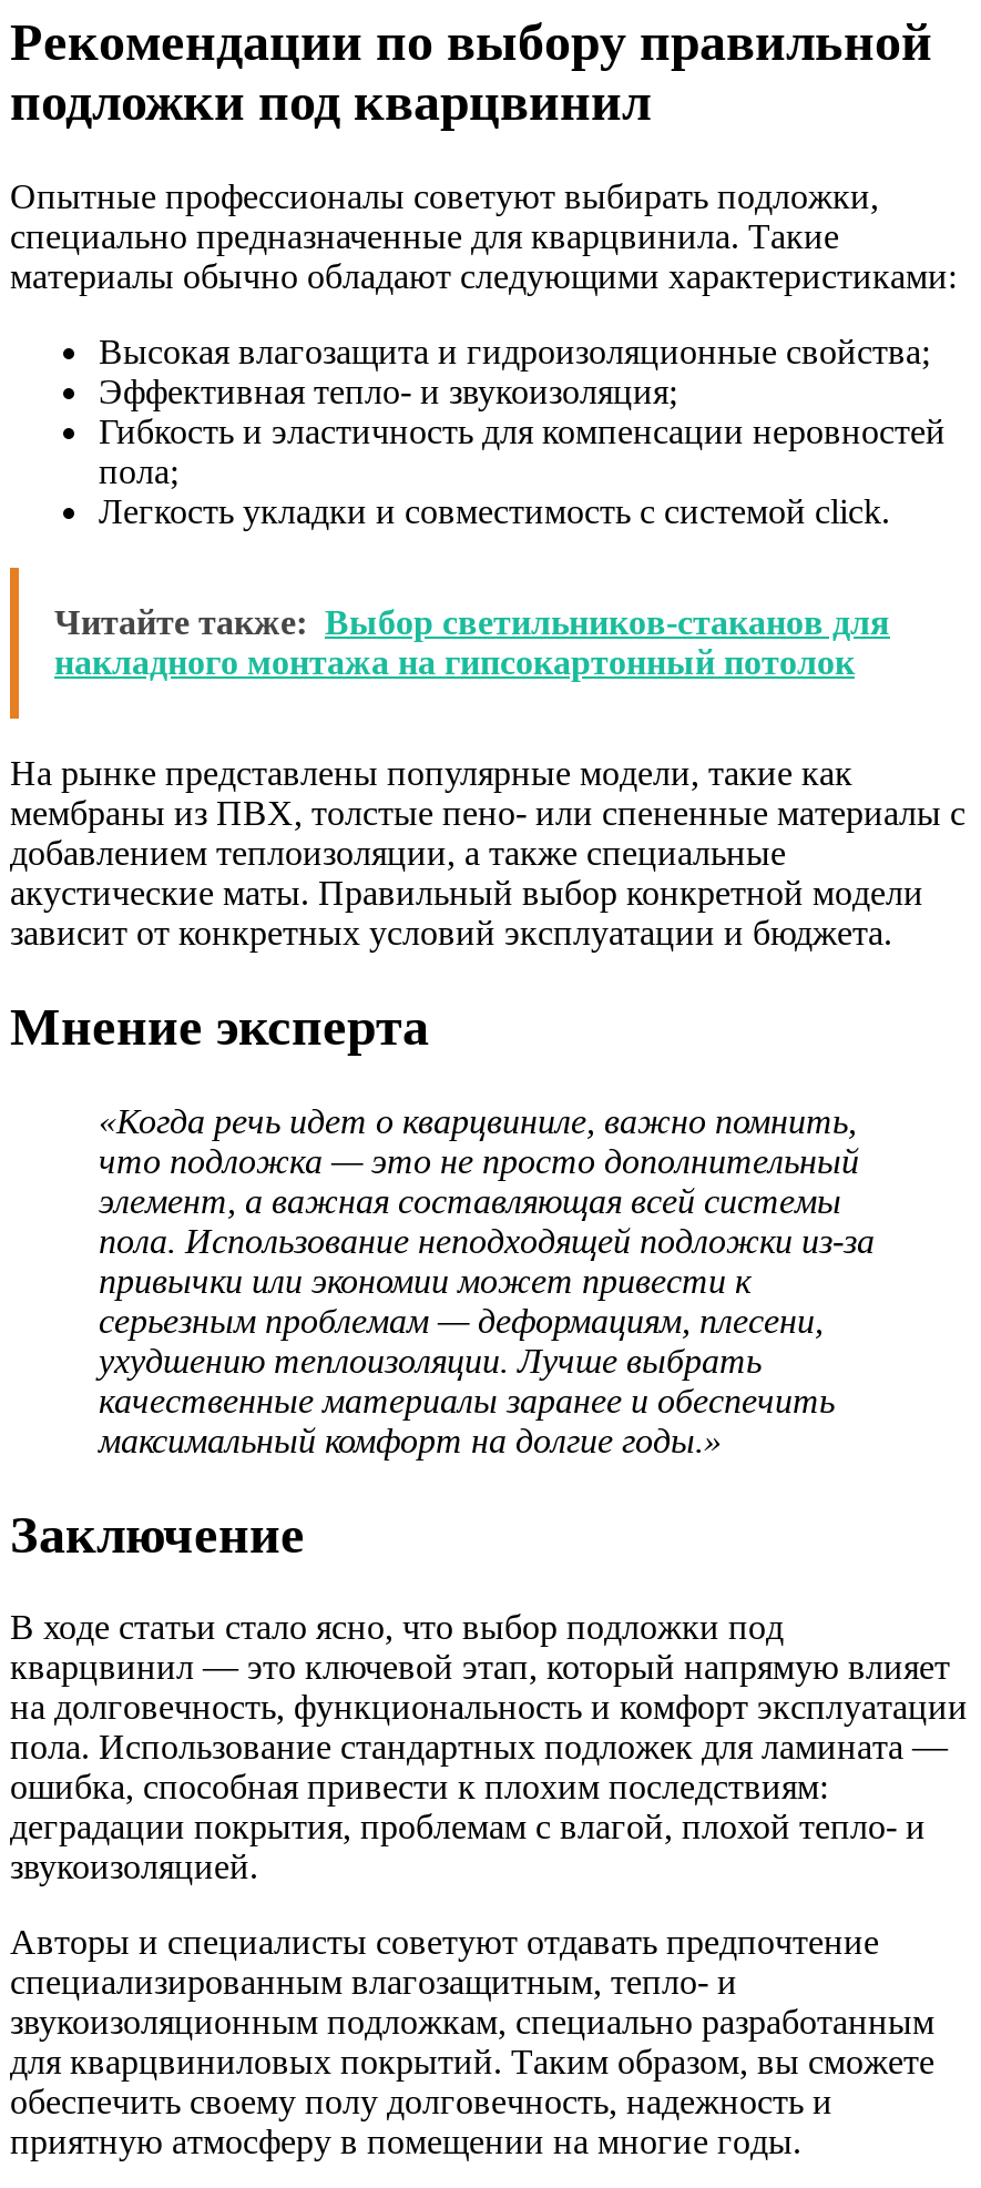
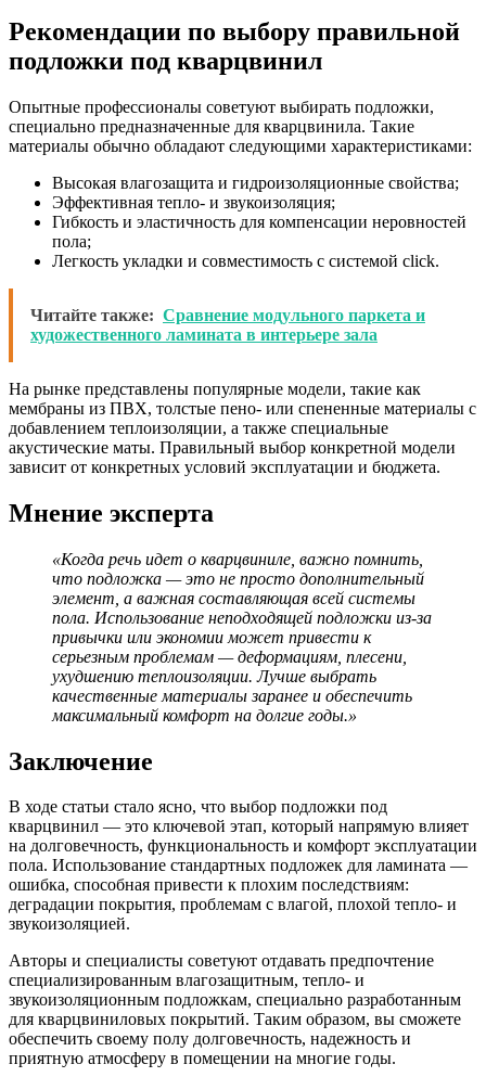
- Читайте также: Выбор светильников-стаканов для
- накладного монтажа на гипсокартонный потолок
+ Читайте также: Сравнение модульного паркета и
+ художественного ламината в интерьере зала
